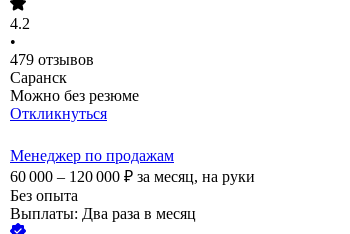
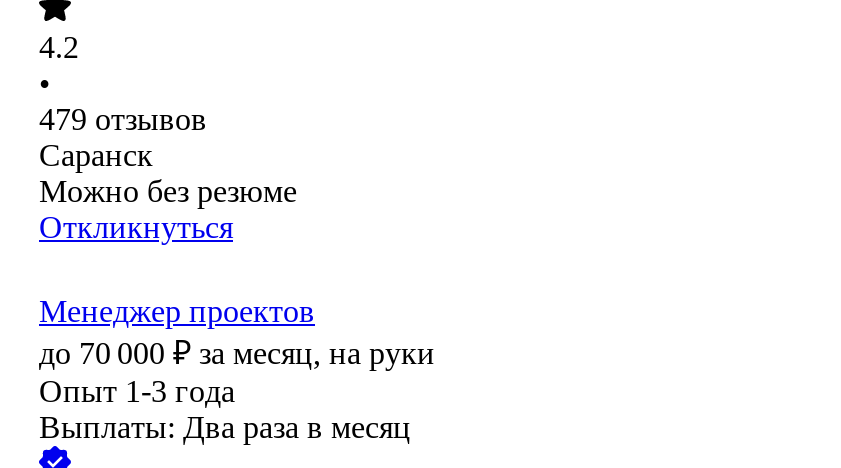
- Менеджер по продажам
- 60 000 – 120 000 ₽ за месяц, на руки
- Без опыта
+ Менеджер проектов
+ до 70 000 ₽ за месяц, на руки
+ Опыт 1-3 года
